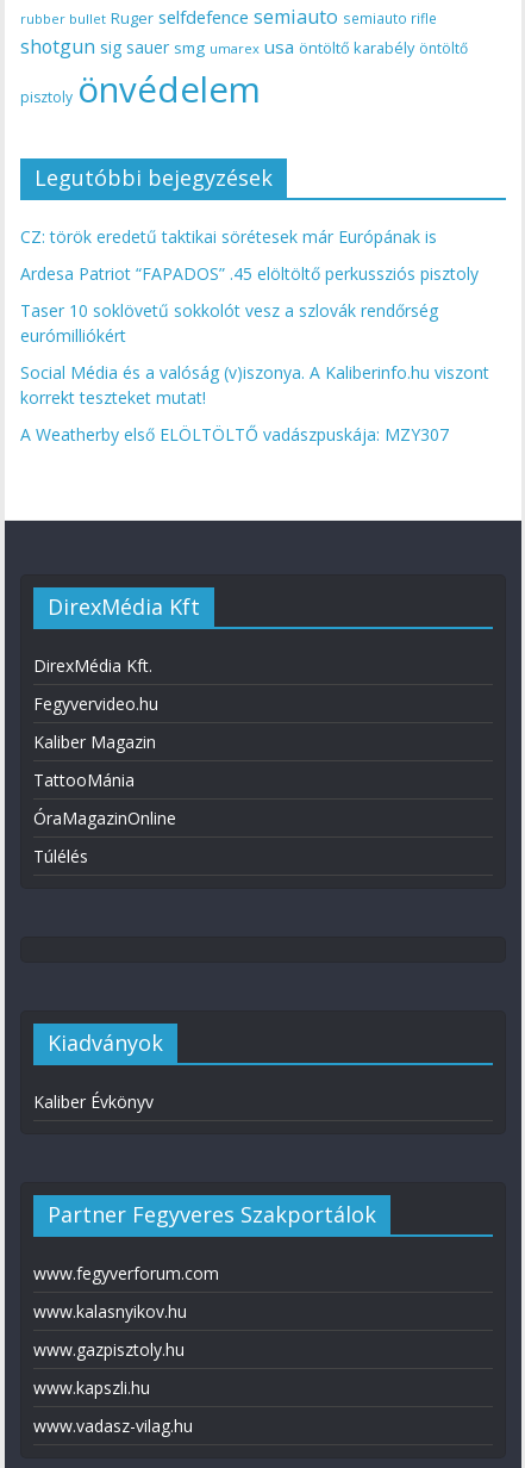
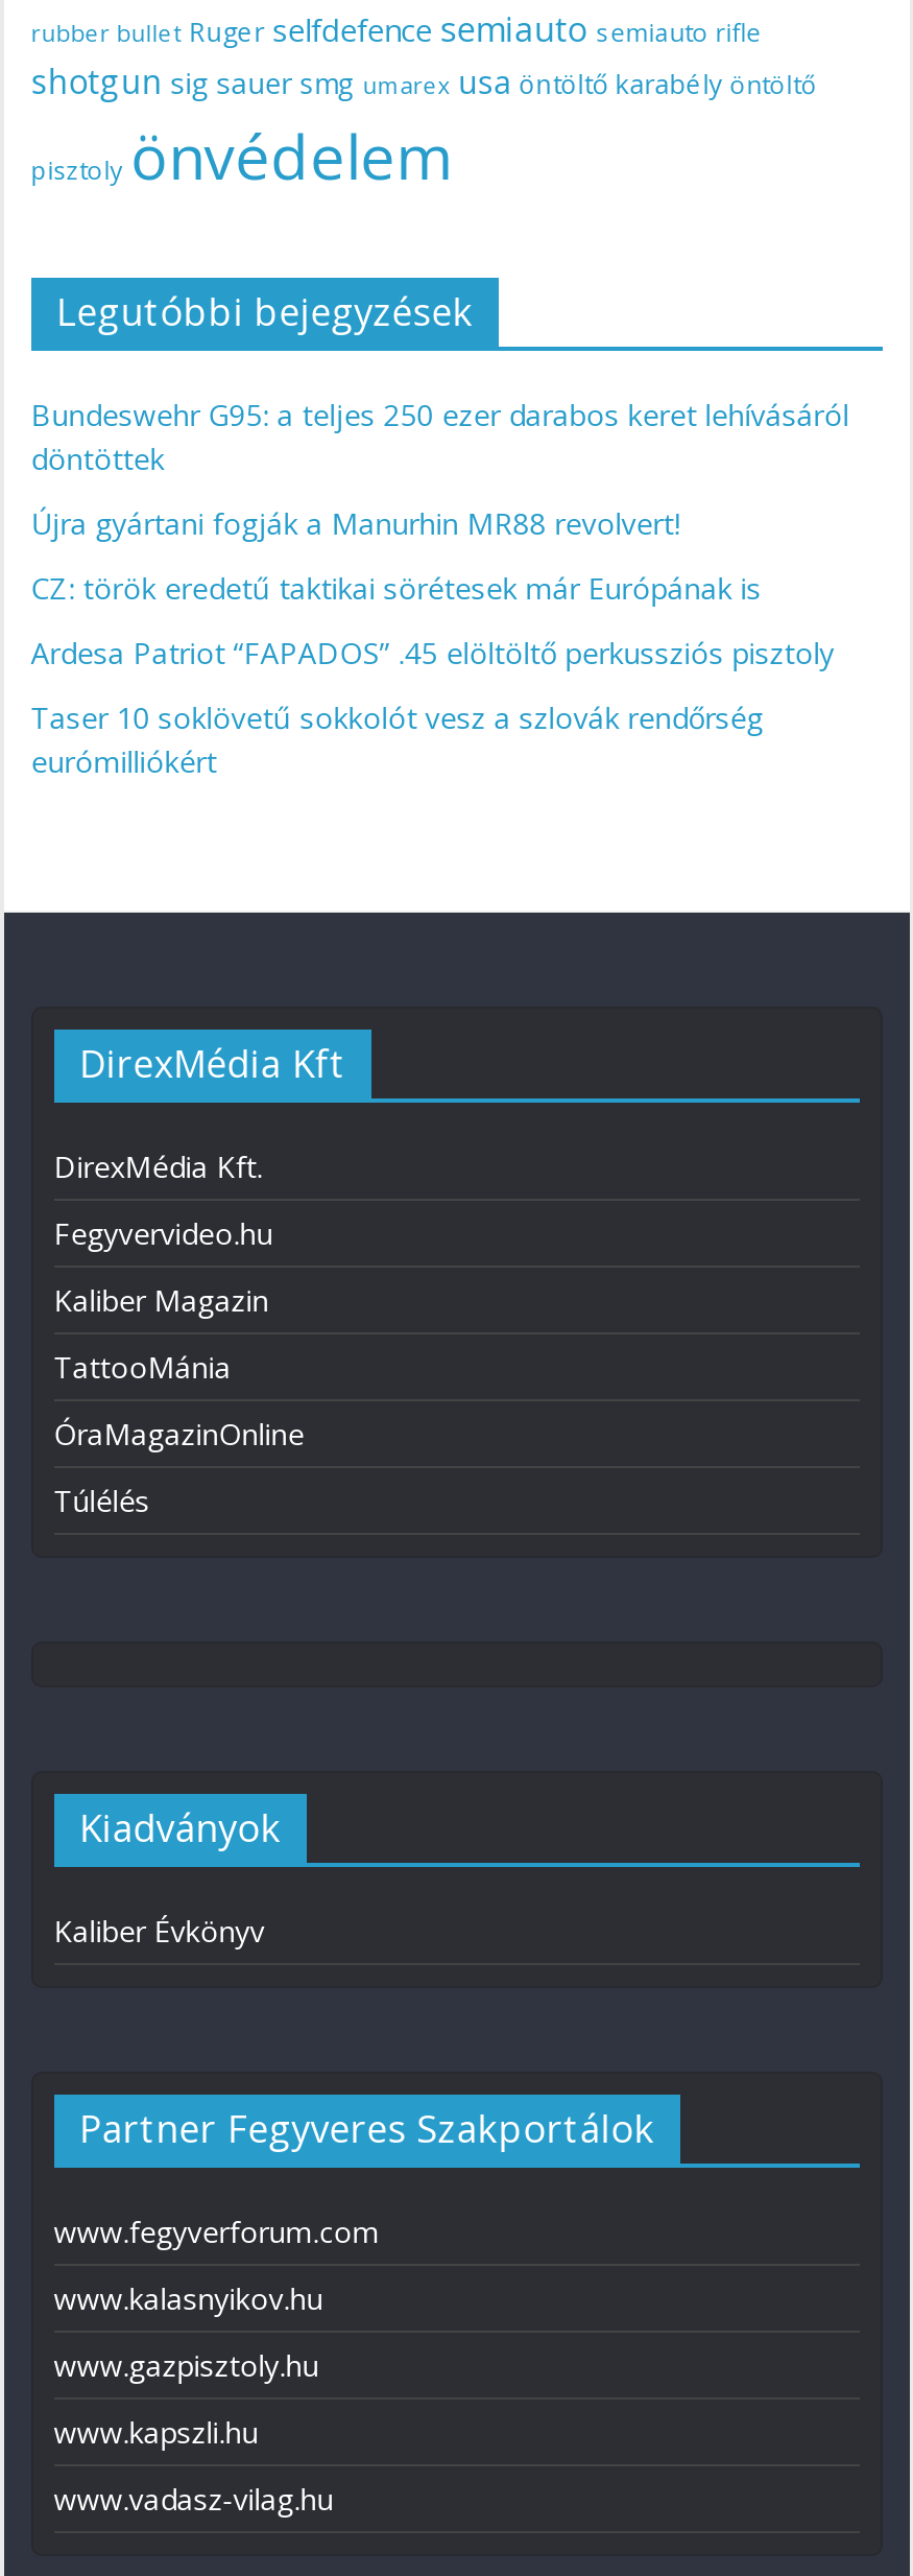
+ Bundeswehr G95: a teljes 250 ezer darabos keret lehívásáról
+ döntöttek
+ Újra gyártani fogják a Manurhin MR88 revolvert!

moved down: CZ: török eredetű taktikai sörétesek már Európának is | Ardesa Patriot “FAPADOS” .45 elöltöltő perkussziós pisztoly | Taser 10 soklövetű sokkolót vesz a szlovák rendőrség | eurómilliókért

- Social Média és a valóság (v)iszonya. A Kaliberinfo.hu viszont
- korrekt teszteket mutat!
- A Weatherby első ELÖLTÖLTŐ vadászpuskája: MZY307
